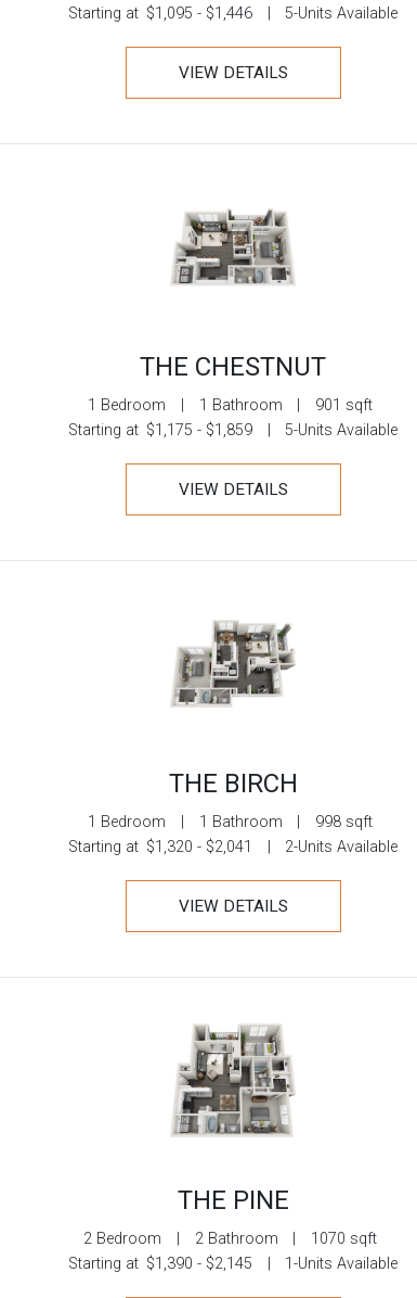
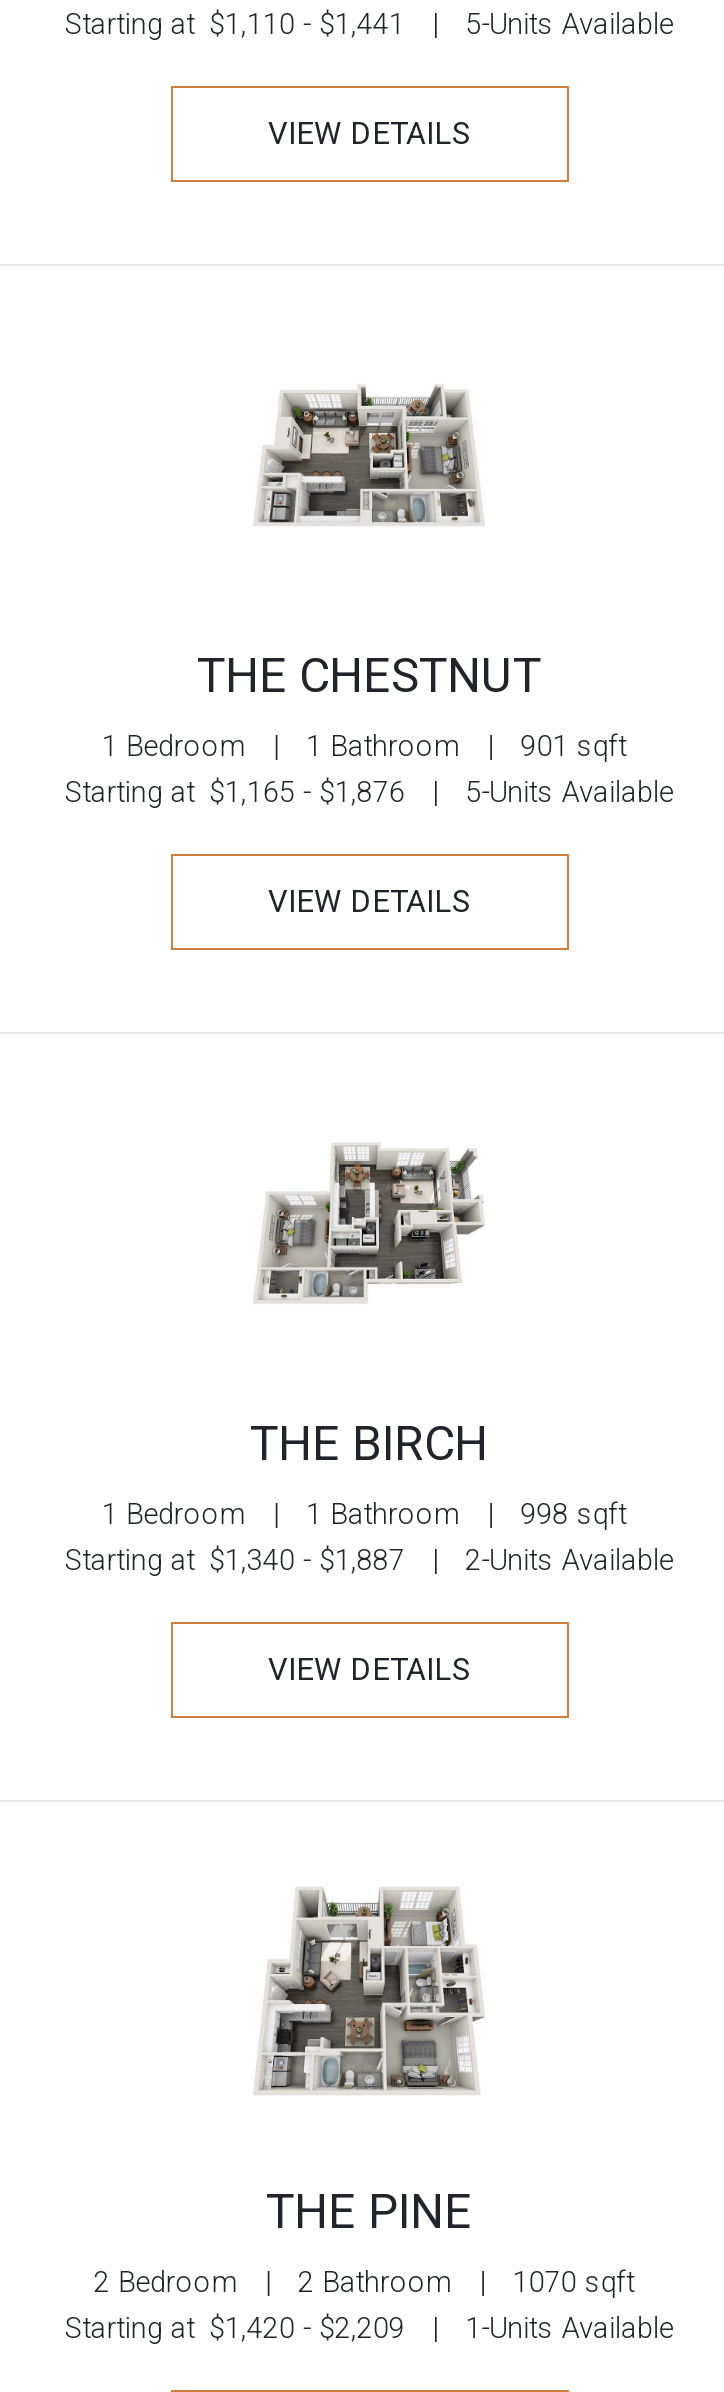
- Starting at $1,095 - $1,446
+ Starting at $1,110 - $1,441

- Starting at $1,175 - $1,859
+ Starting at $1,165 - $1,876

- Starting at $1,320 - $2,041
+ Starting at $1,340 - $1,887

- Starting at $1,390 - $2,145
+ Starting at $1,420 - $2,209
